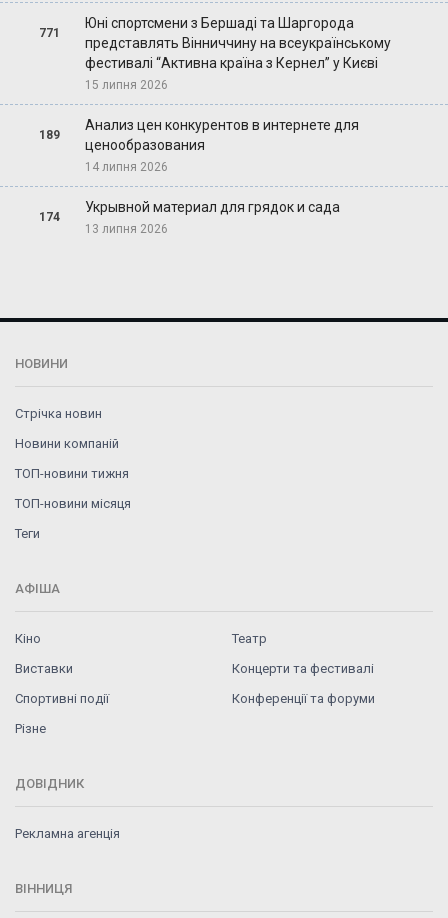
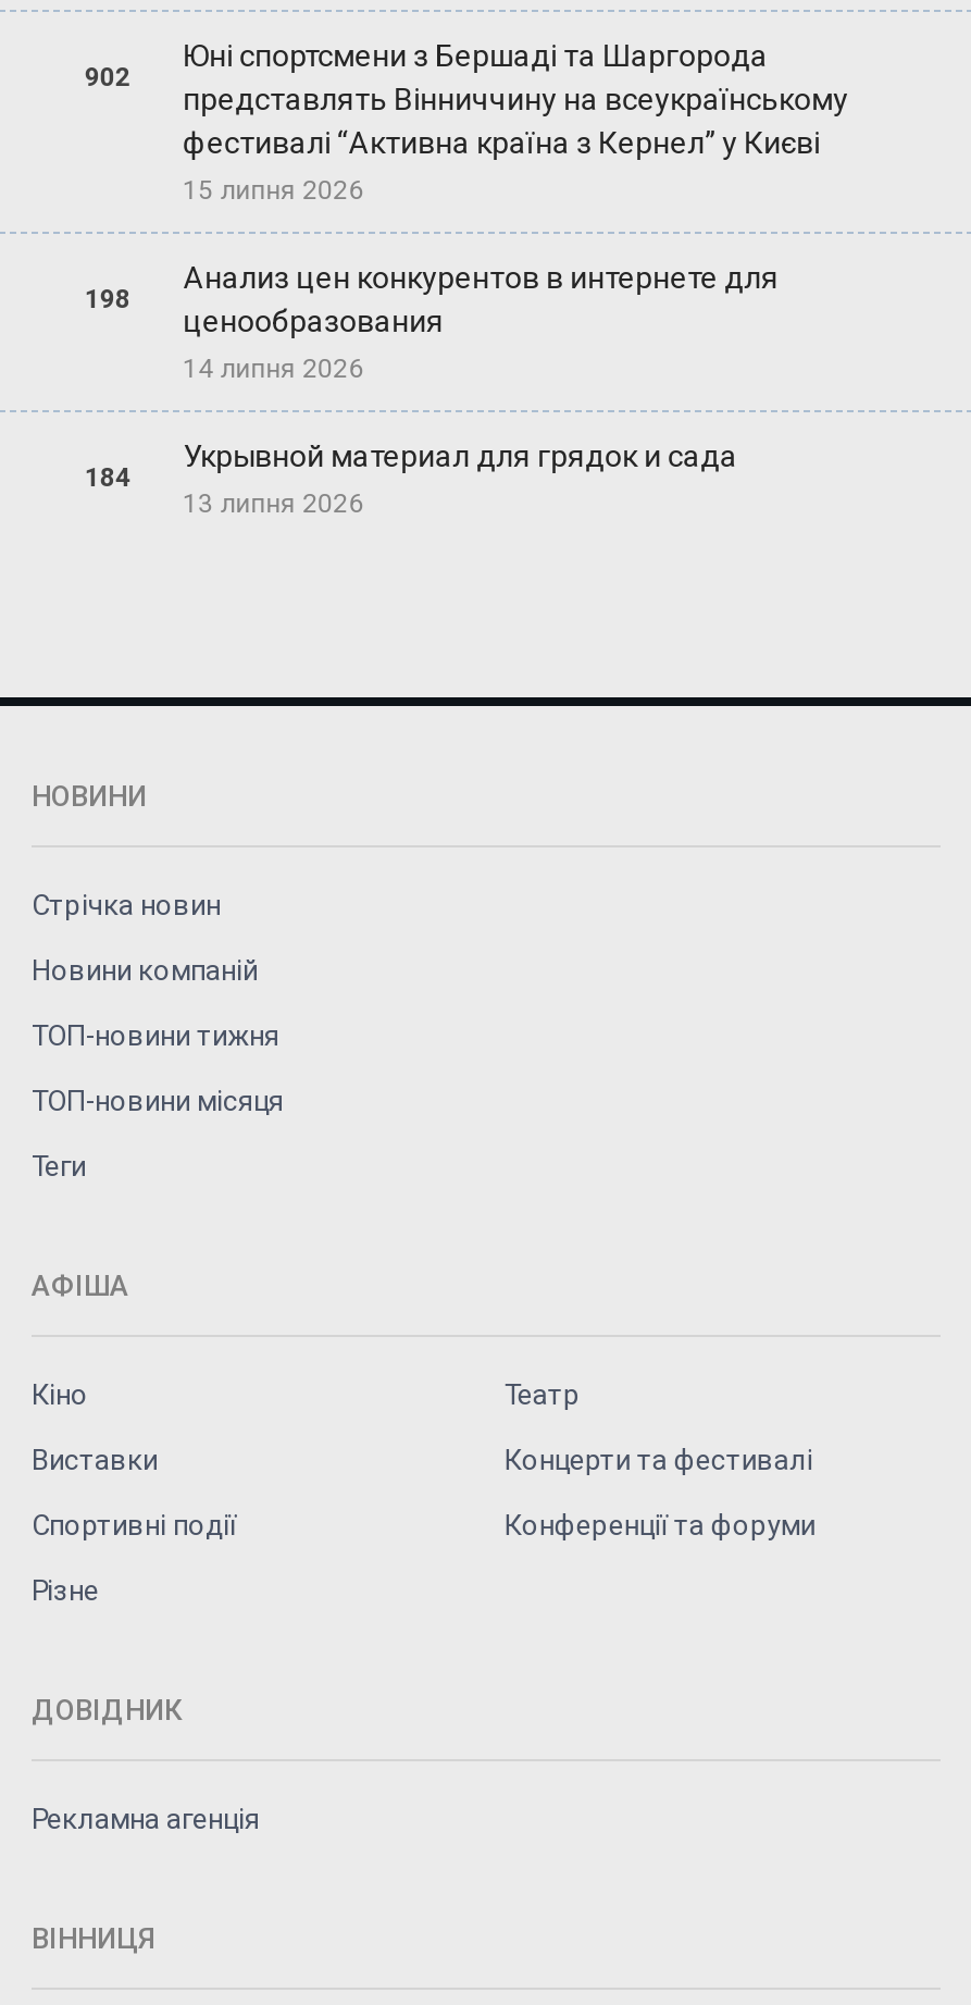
- 771
+ 902

- 189
+ 198

- 174
+ 184
